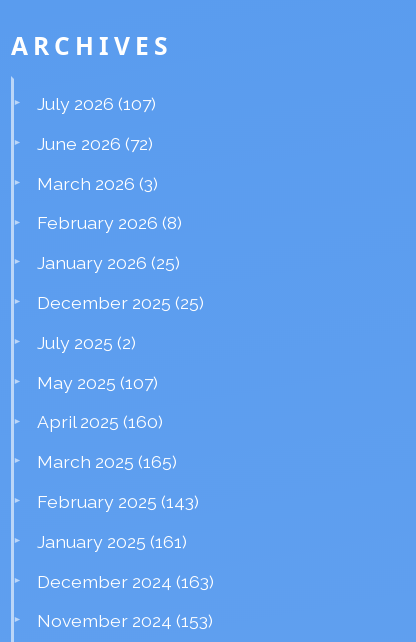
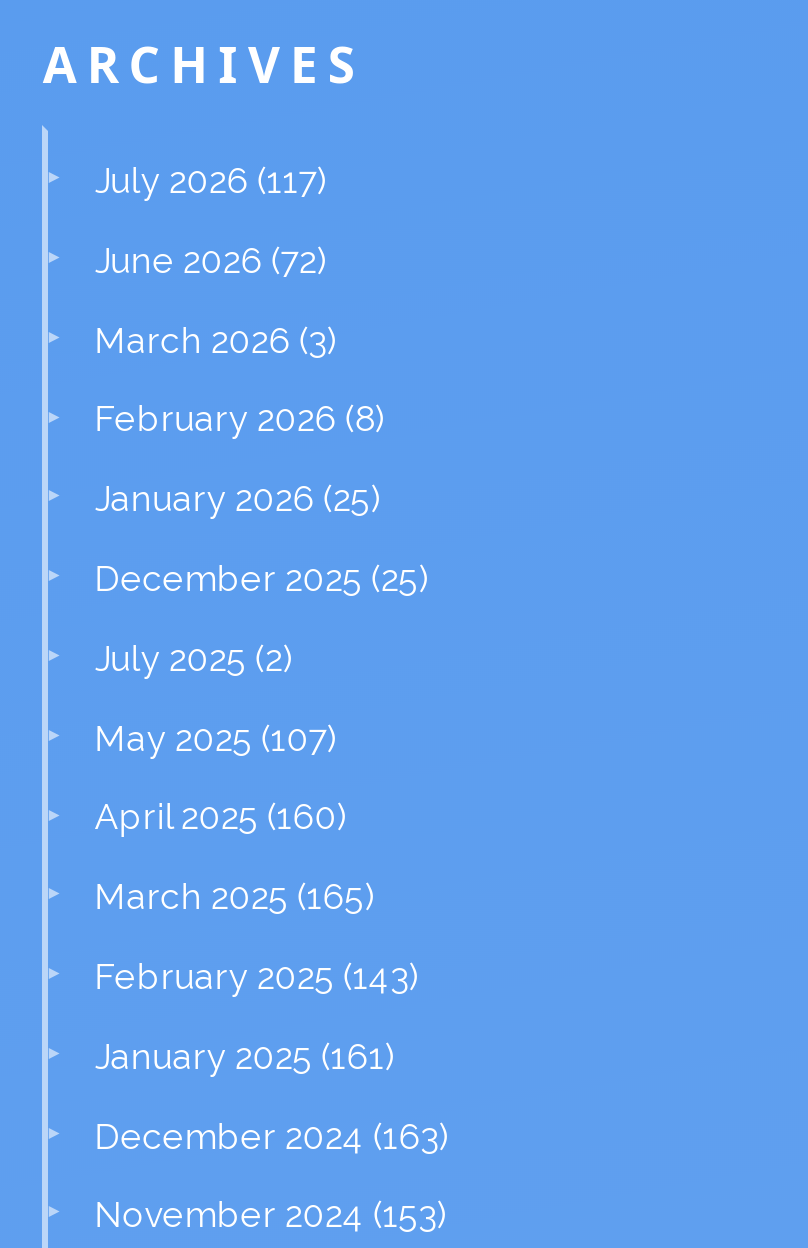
- July 2026 (107)
+ July 2026 (117)
